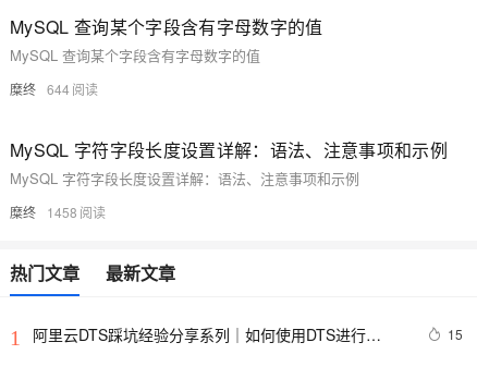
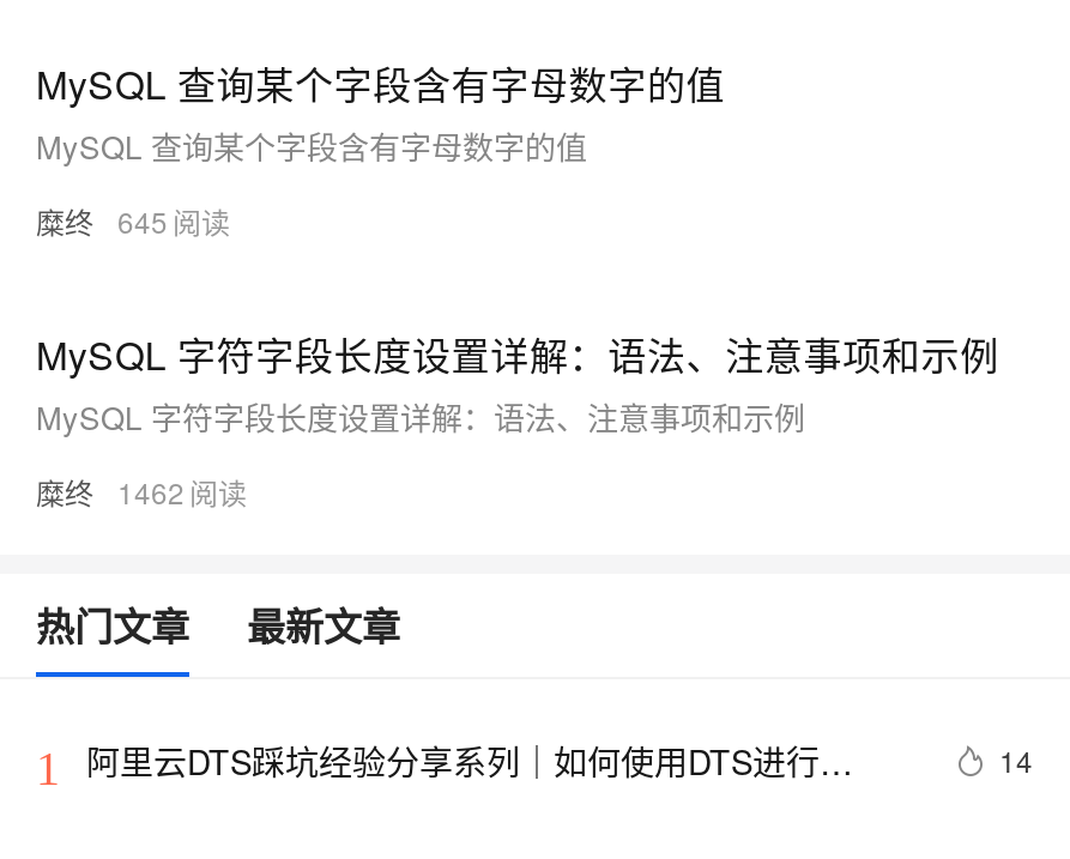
- 糜终 644
+ 糜终 645

- 糜终 1458
+ 糜终 1462

- 15
+ 14
